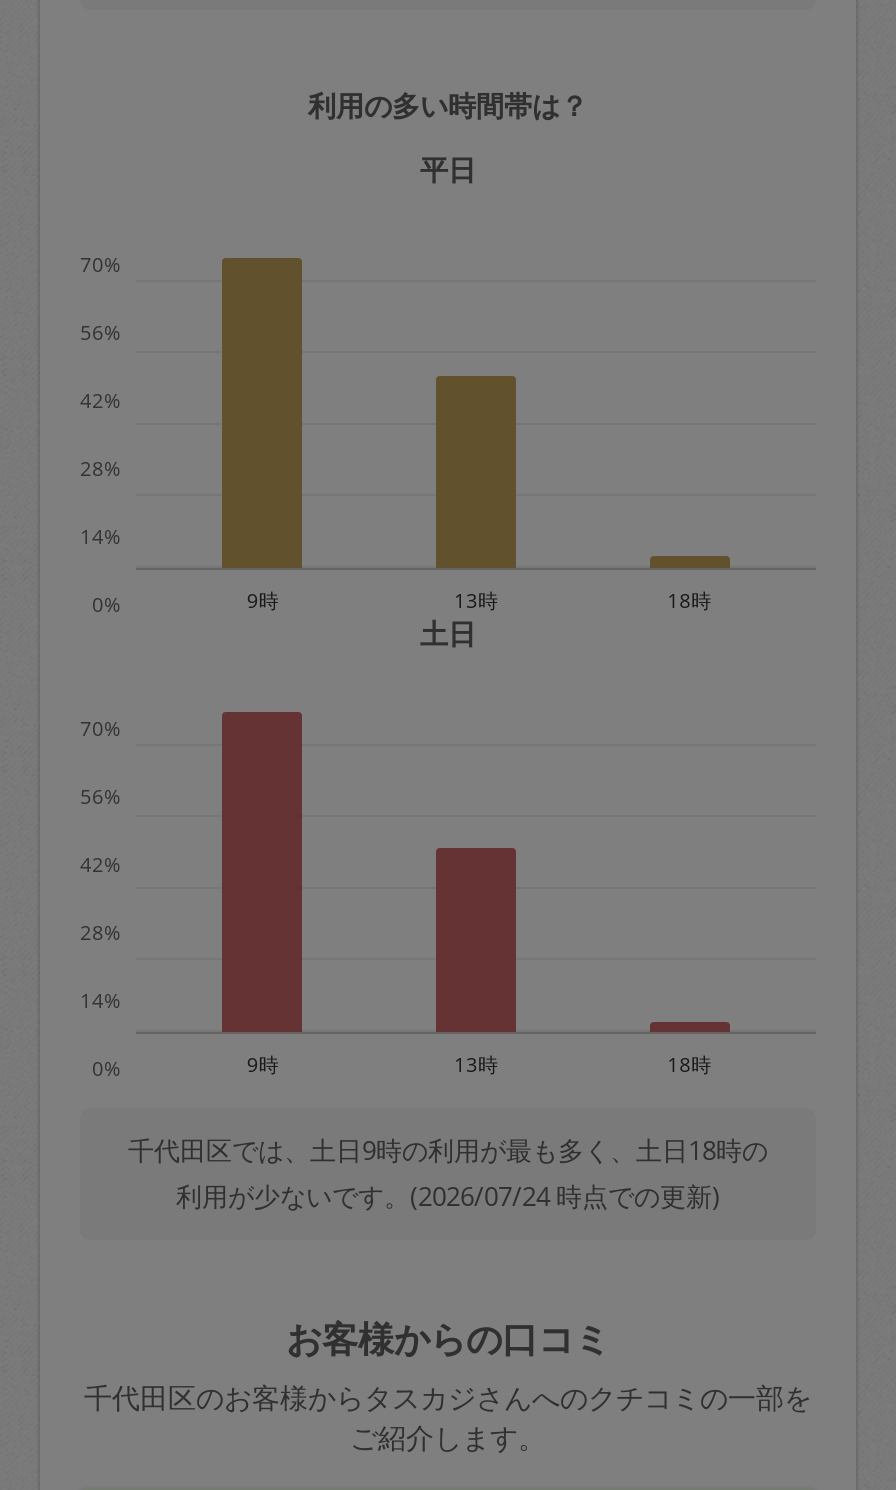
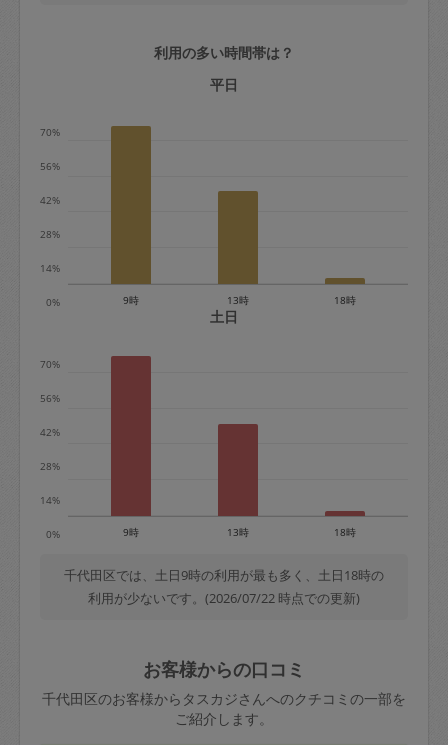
- 利用が少ないです。(2026/07/24 時点での更新)
+ 利用が少ないです。(2026/07/22 時点での更新)
